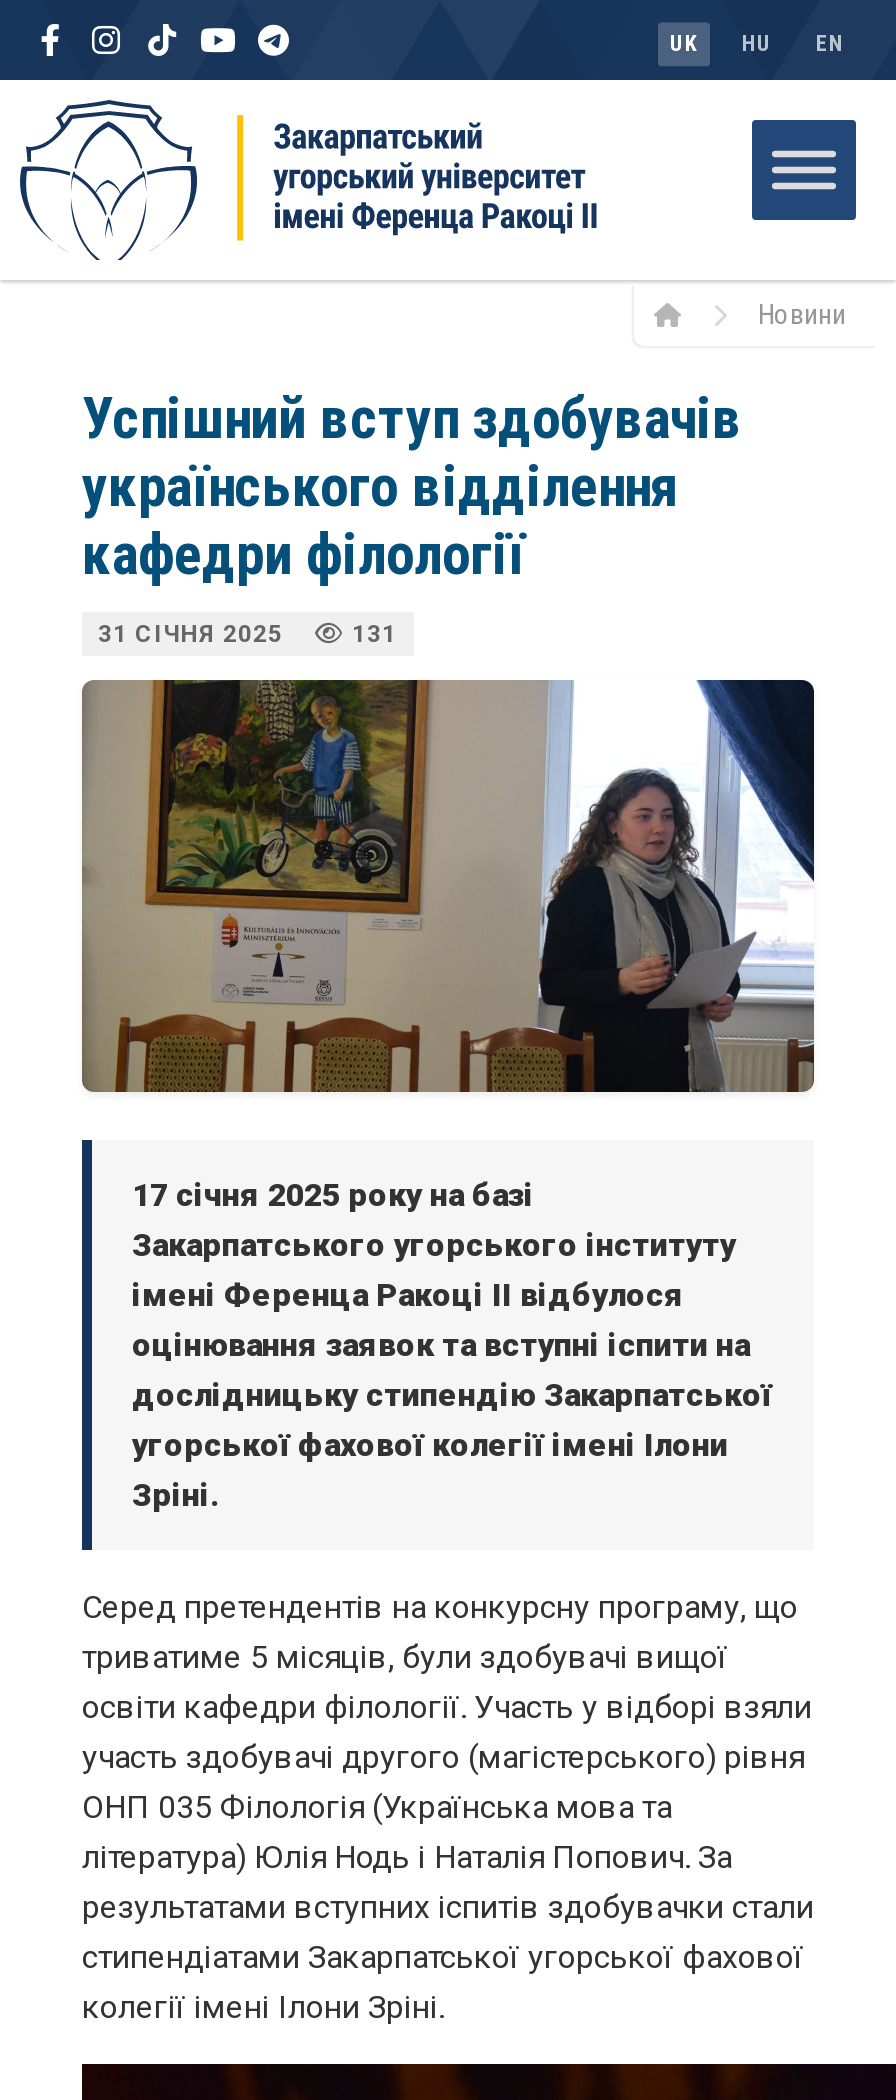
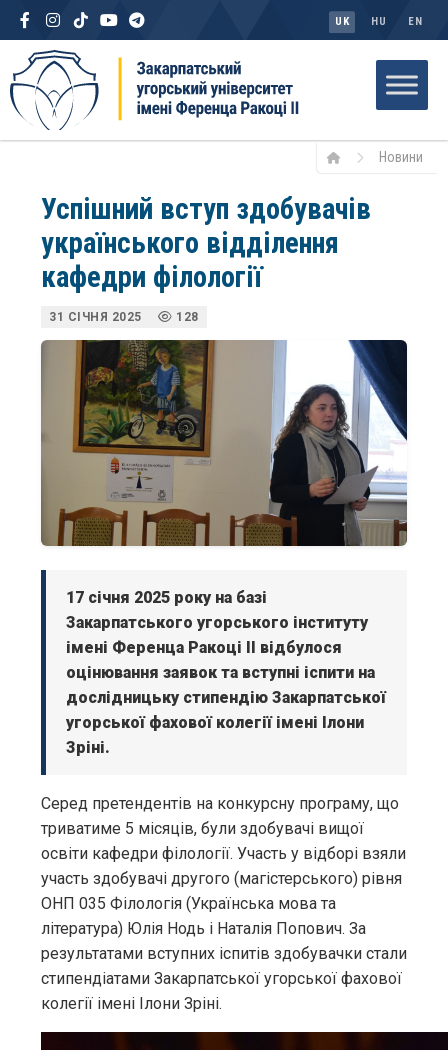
- 131
+ 128
